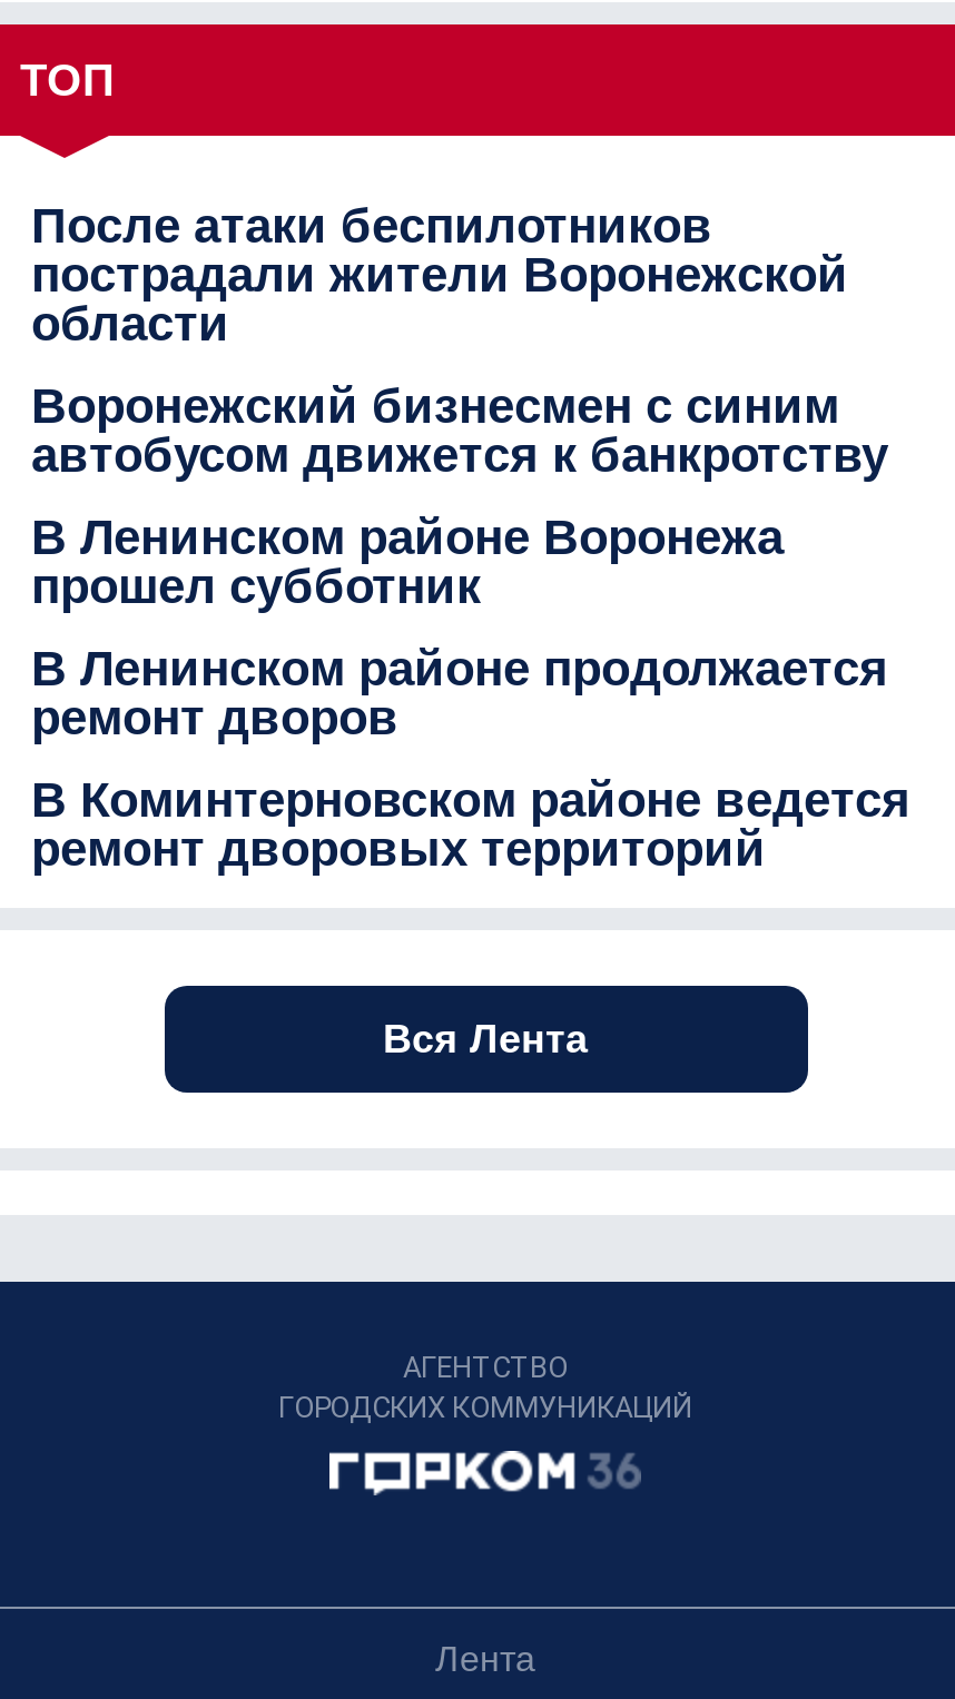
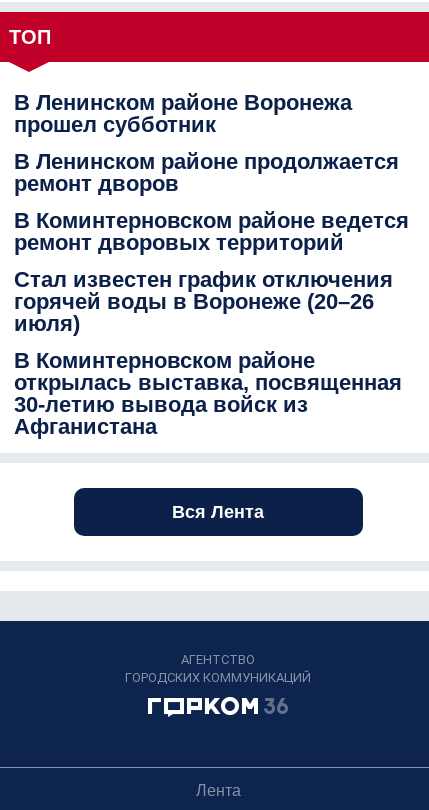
- После атаки беспилотников
- пострадали жители Воронежской
- области
- Воронежский бизнесмен с синим
- автобусом движется к банкротству

moved up: В Ленинском районе Воронежа | прошел субботник | В Ленинском районе продолжается | ремонт дворов | В Коминтерновском районе ведется | ремонт дворовых территорий

+ Стал известен график отключения
+ горячей воды в Воронеже (20–26
+ июля)
+ В Коминтерновском районе
+ открылась выставка, посвященная
+ 30-летию вывода войск из
+ Афганистана
